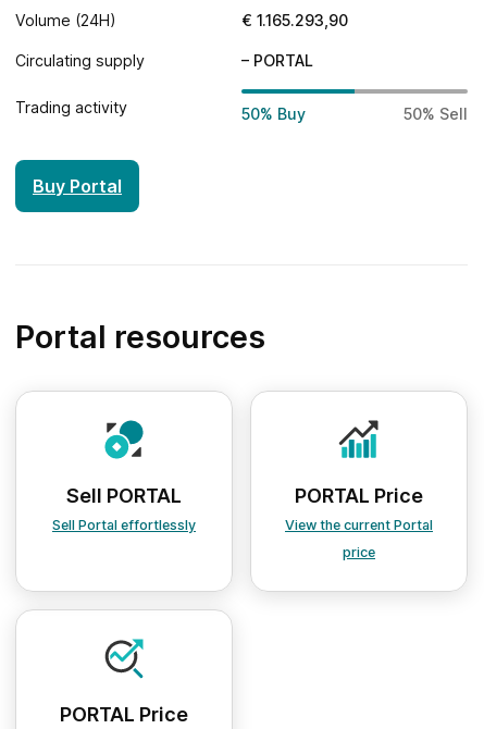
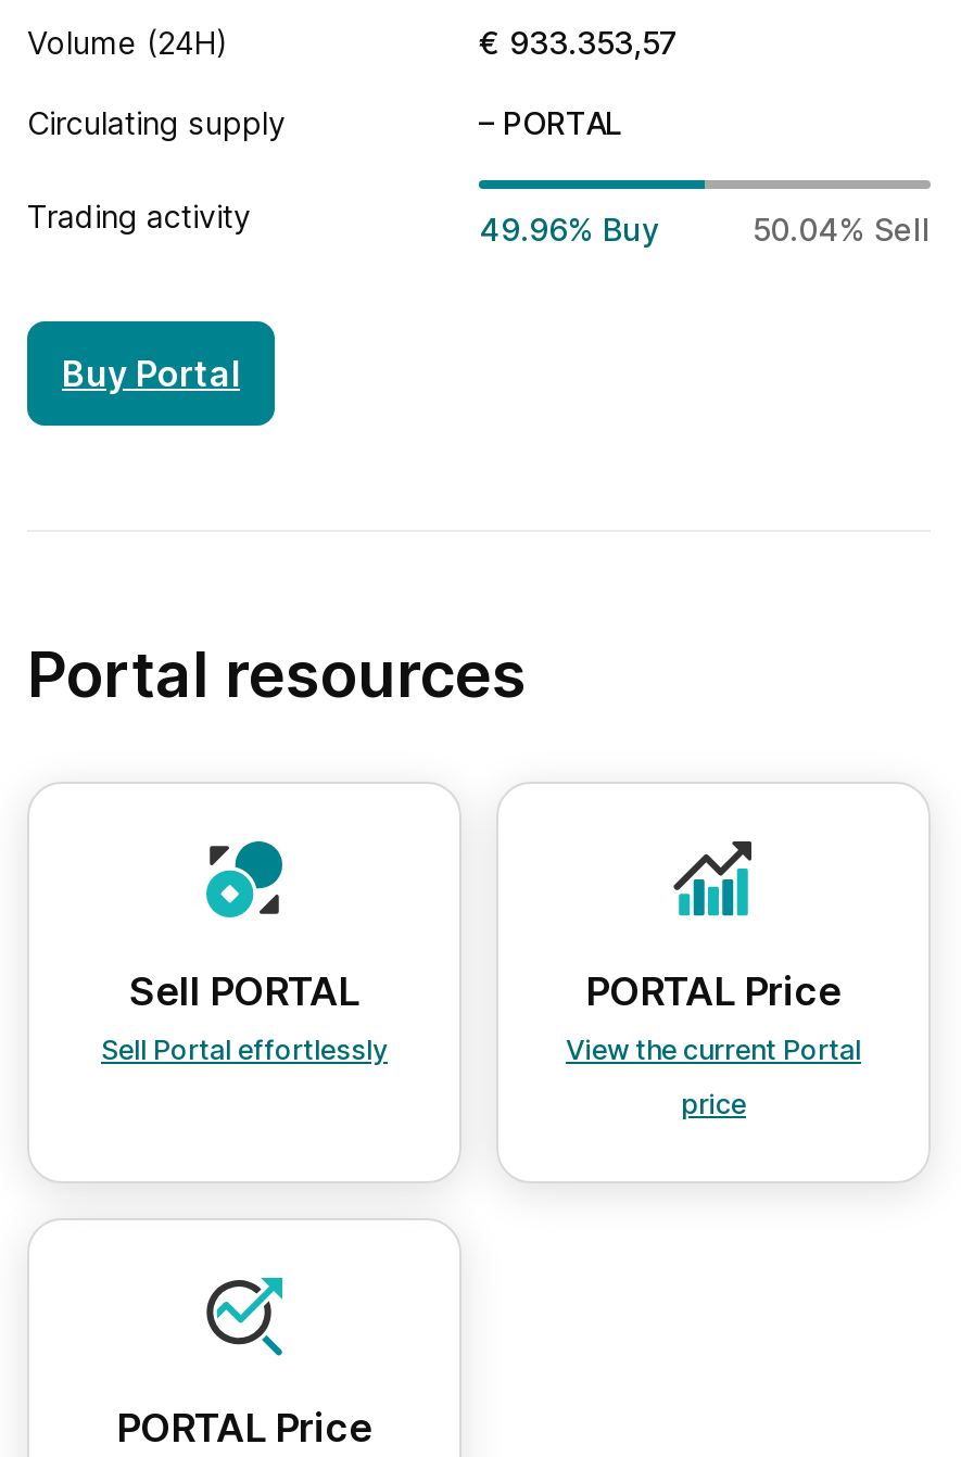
- €1.165.293,90
+ €933.353,57

- 50% Buy
+ 49.96% Buy

- 50% Sell
+ 50.04% Sell
